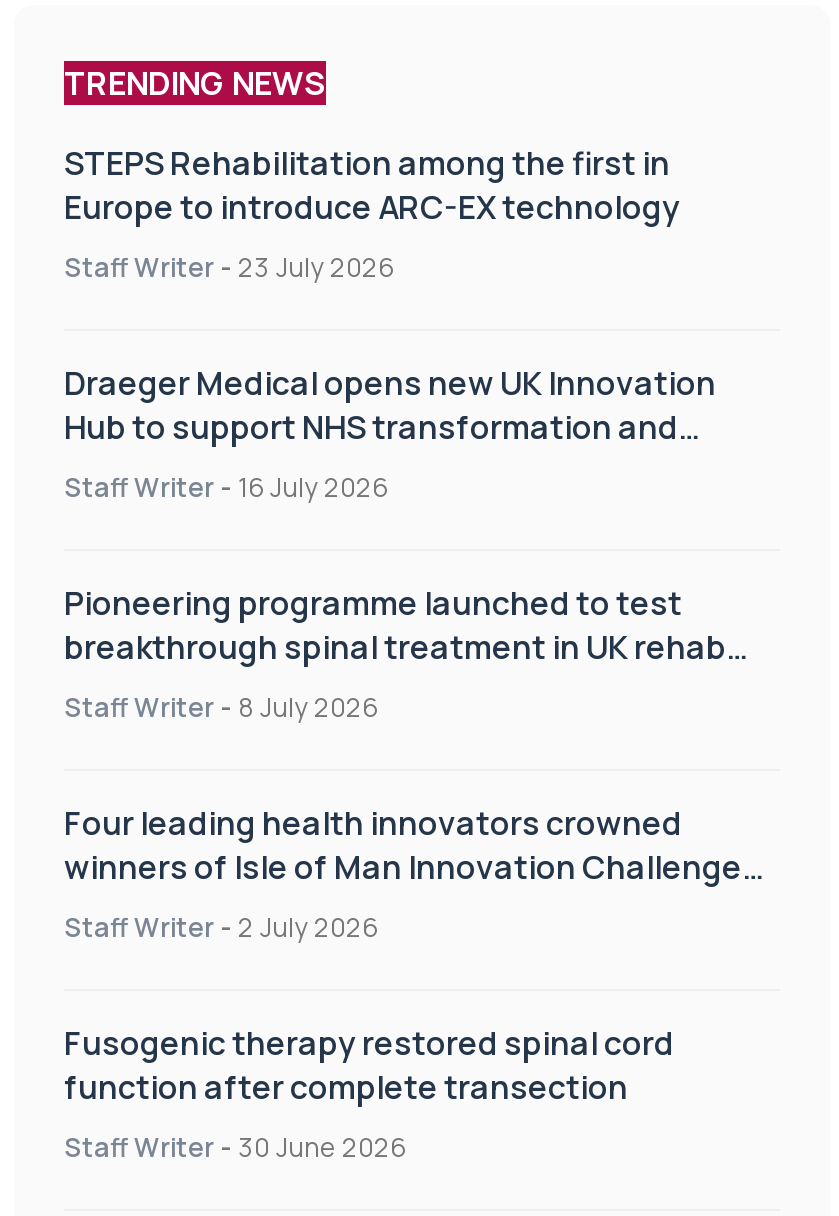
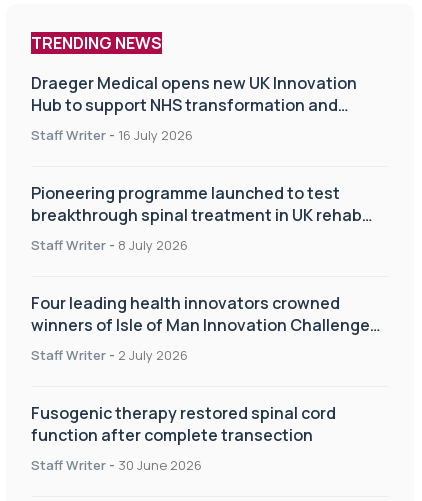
- STEPS Rehabilitation among the first in
- Europe to introduce ARC-EX technology
- Staff Writer - 23 July 2026
